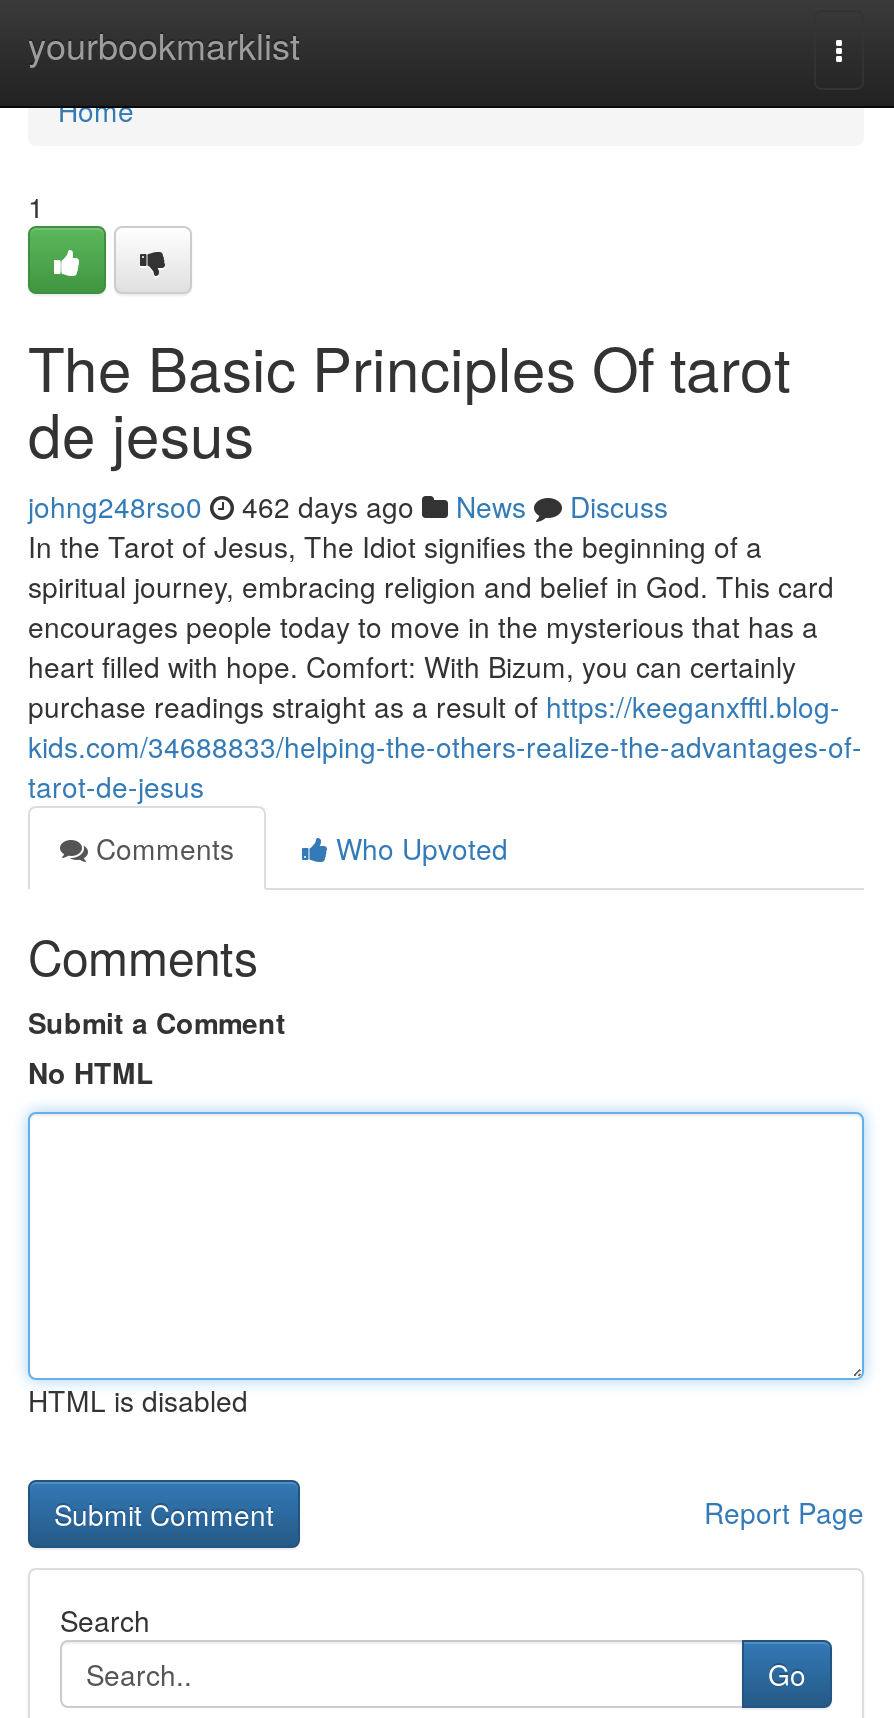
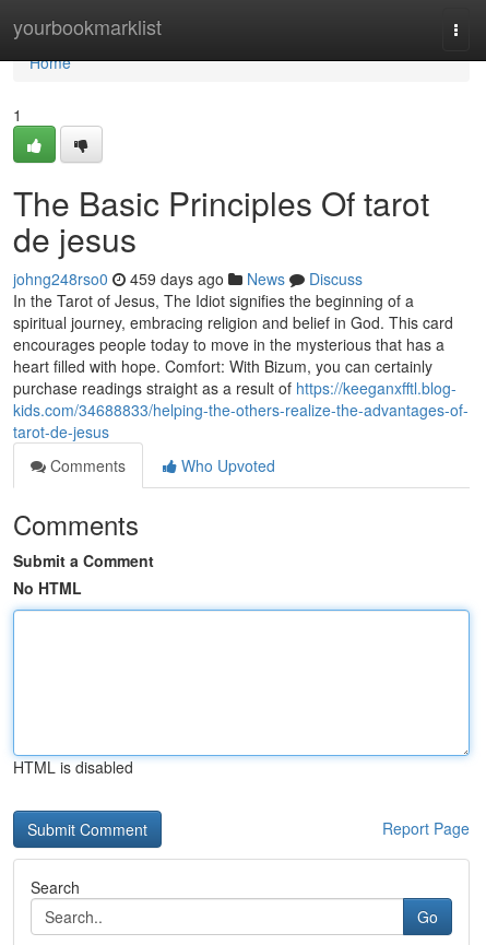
- johng248rso0 462 days ago News Discuss
+ johng248rso0 459 days ago News Discuss
